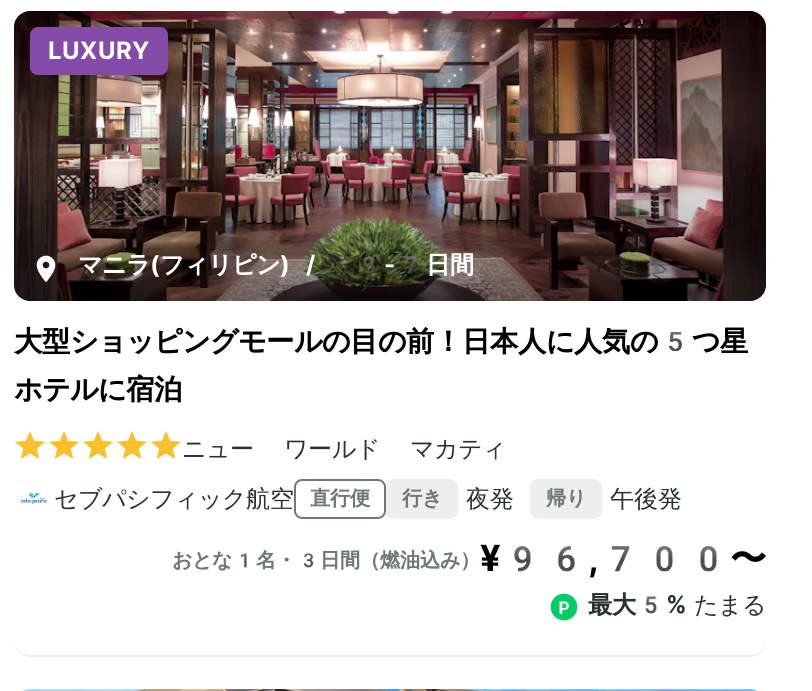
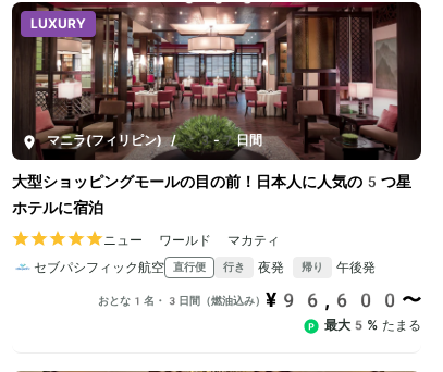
- おとな1名・3日間（燃油込み）¥96,700〜
+ おとな1名・3日間（燃油込み）¥96,600〜
